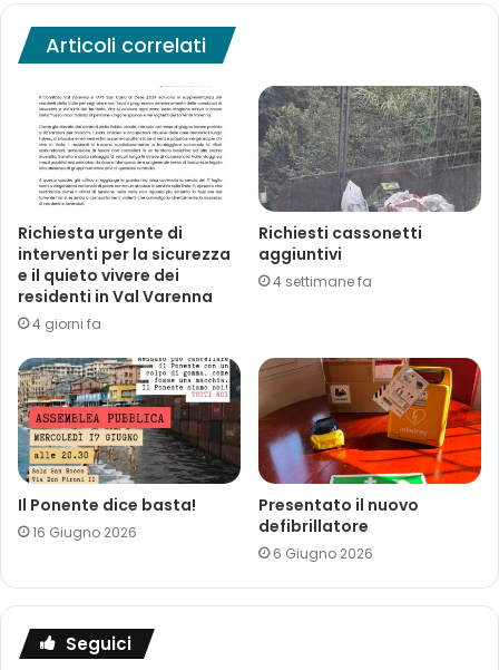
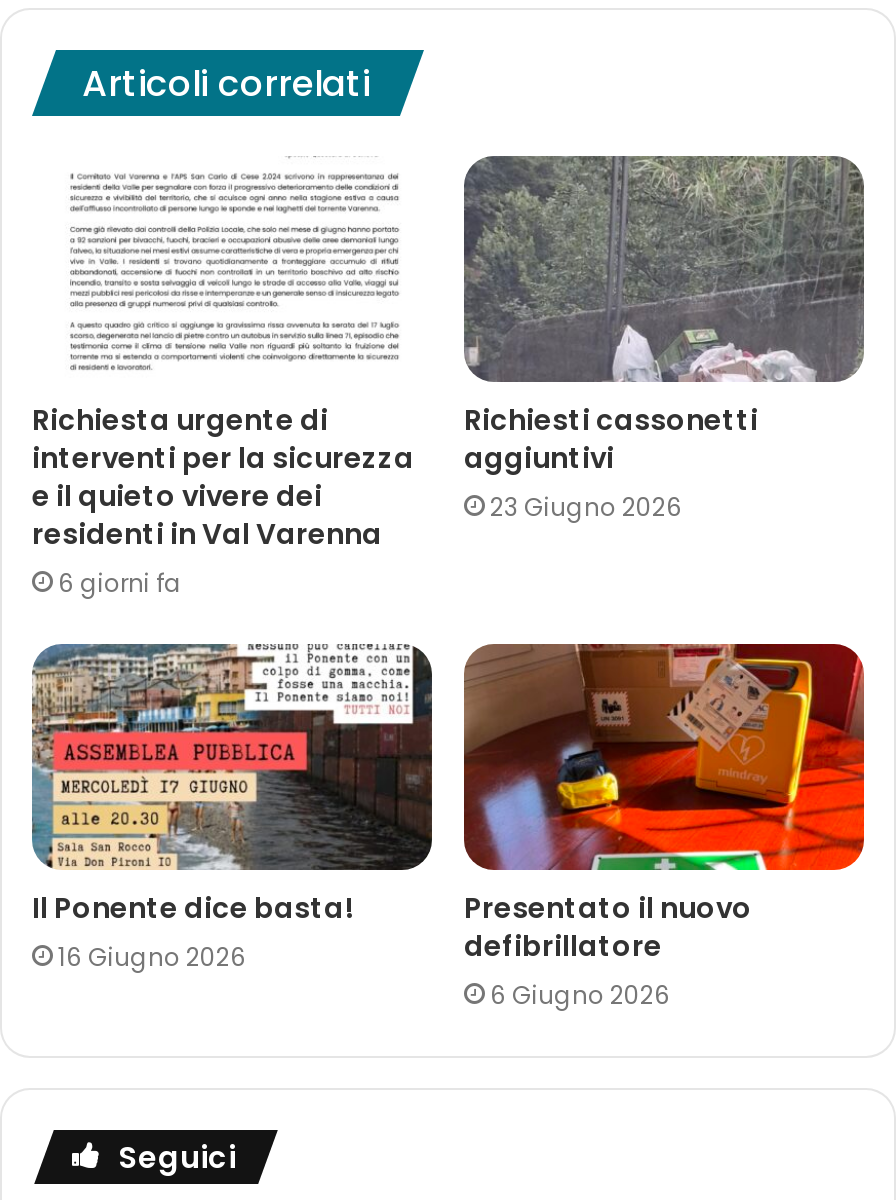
- 4 settimane fa
+ 23 Giugno 2026

- 4 giorni fa
+ 6 giorni fa
